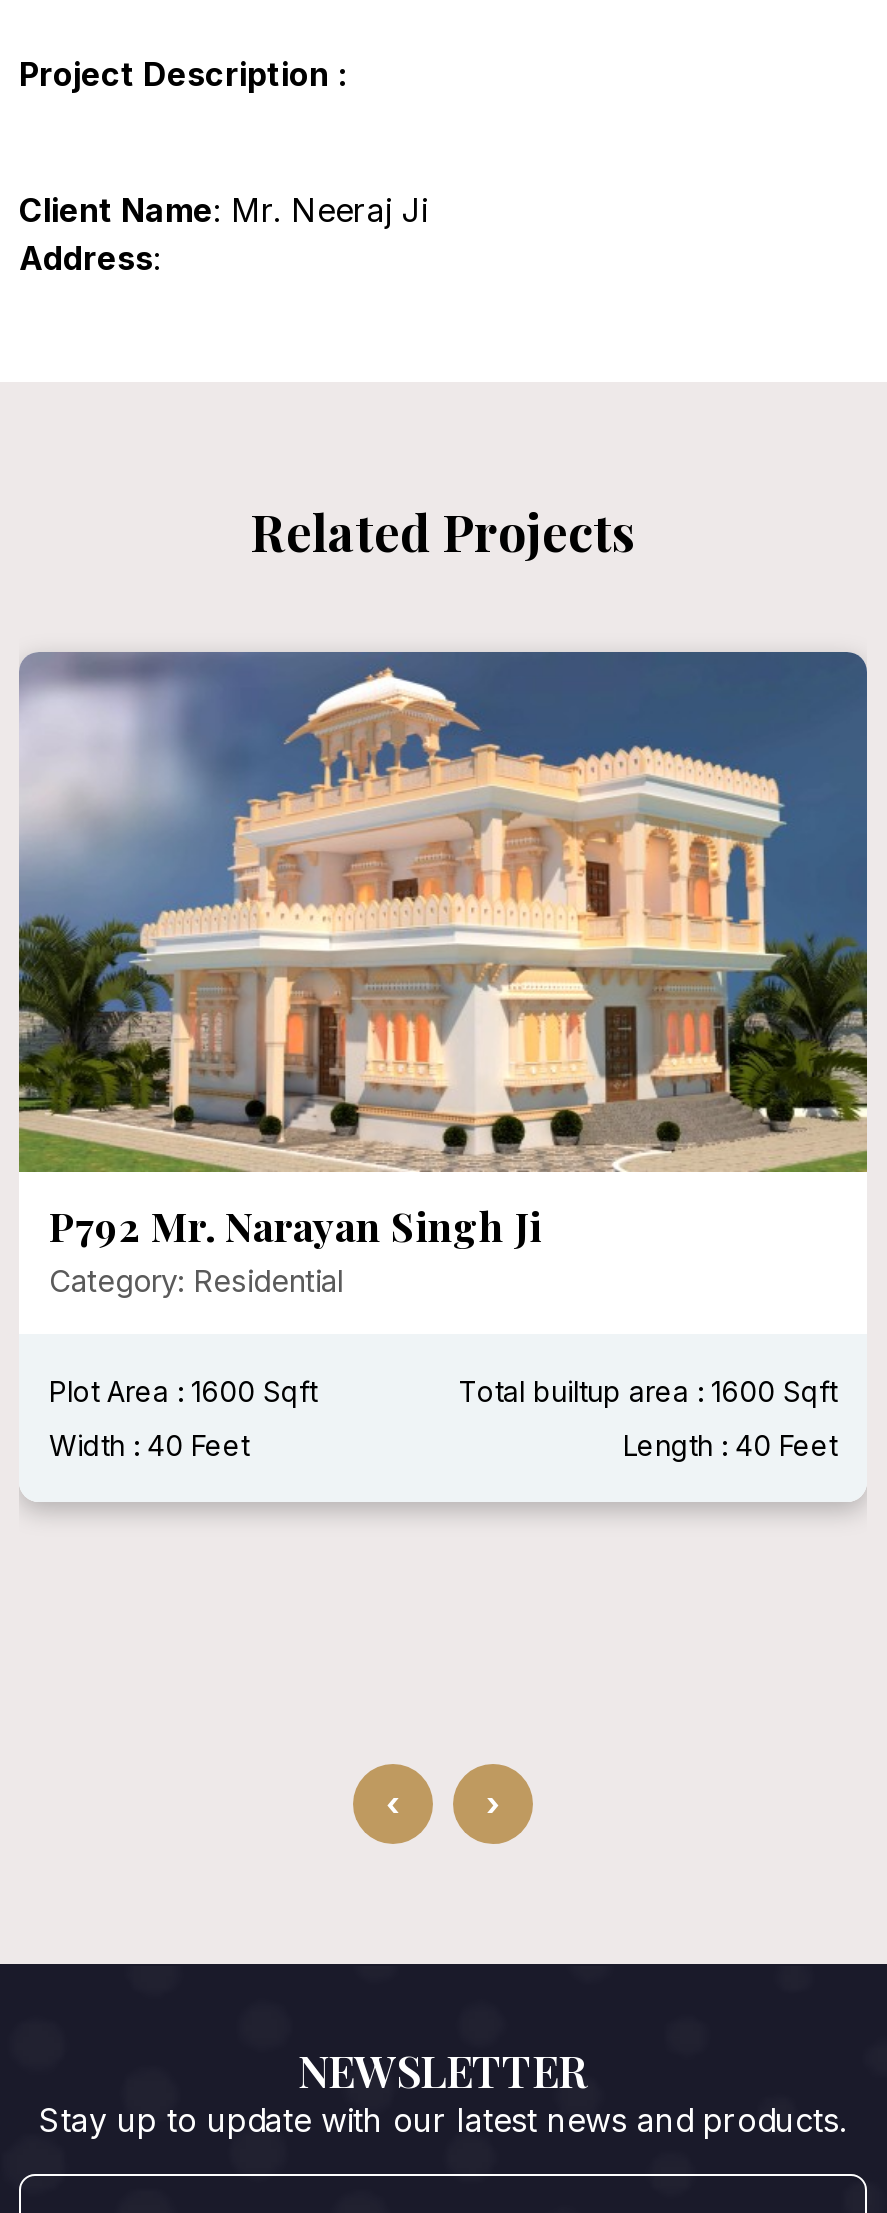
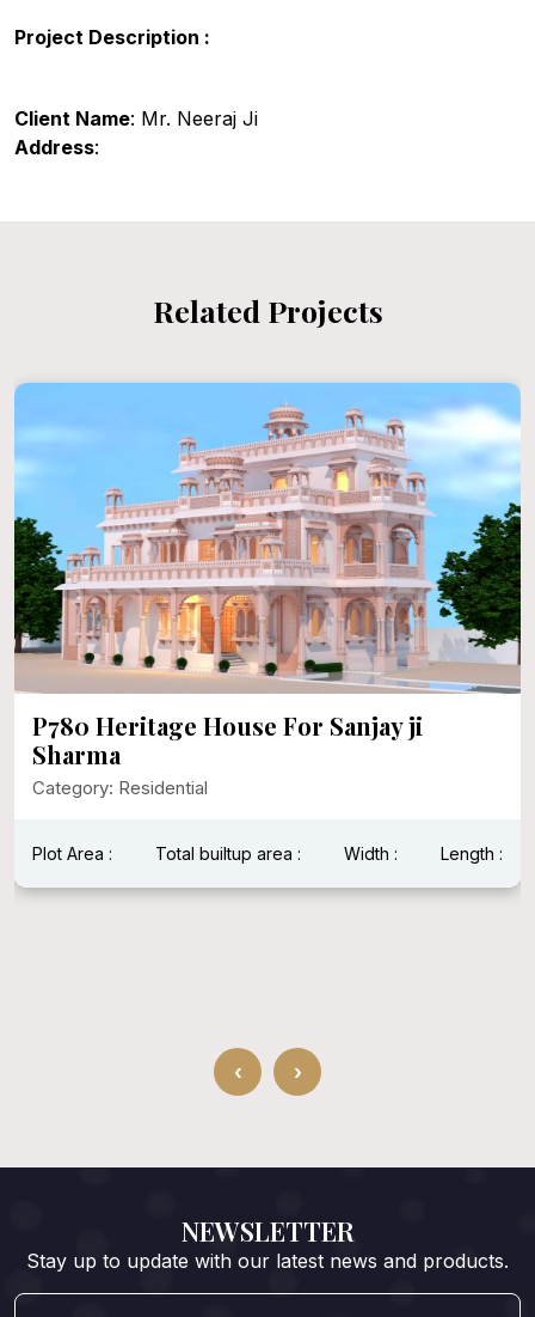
- [image]
- P792 Mr. Narayan Singh Ji
+ [image]
+ P780 Heritage House For Sanjay ji
+ Sharma

moved down: Category: Residential

- Plot Area : 1600 Sqft
- Total builtup area : 1600 Sqft
- Width : 40 Feet
- Length : 40 Feet
+ Plot Area :
+ Total builtup area :
+ Width :
+ Length :
